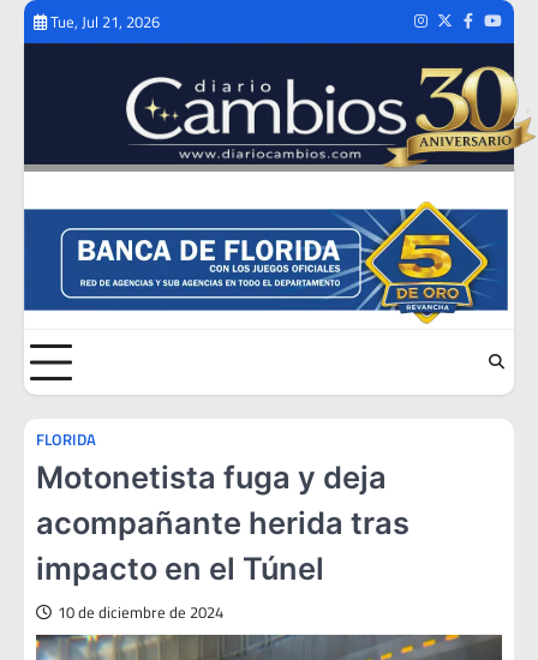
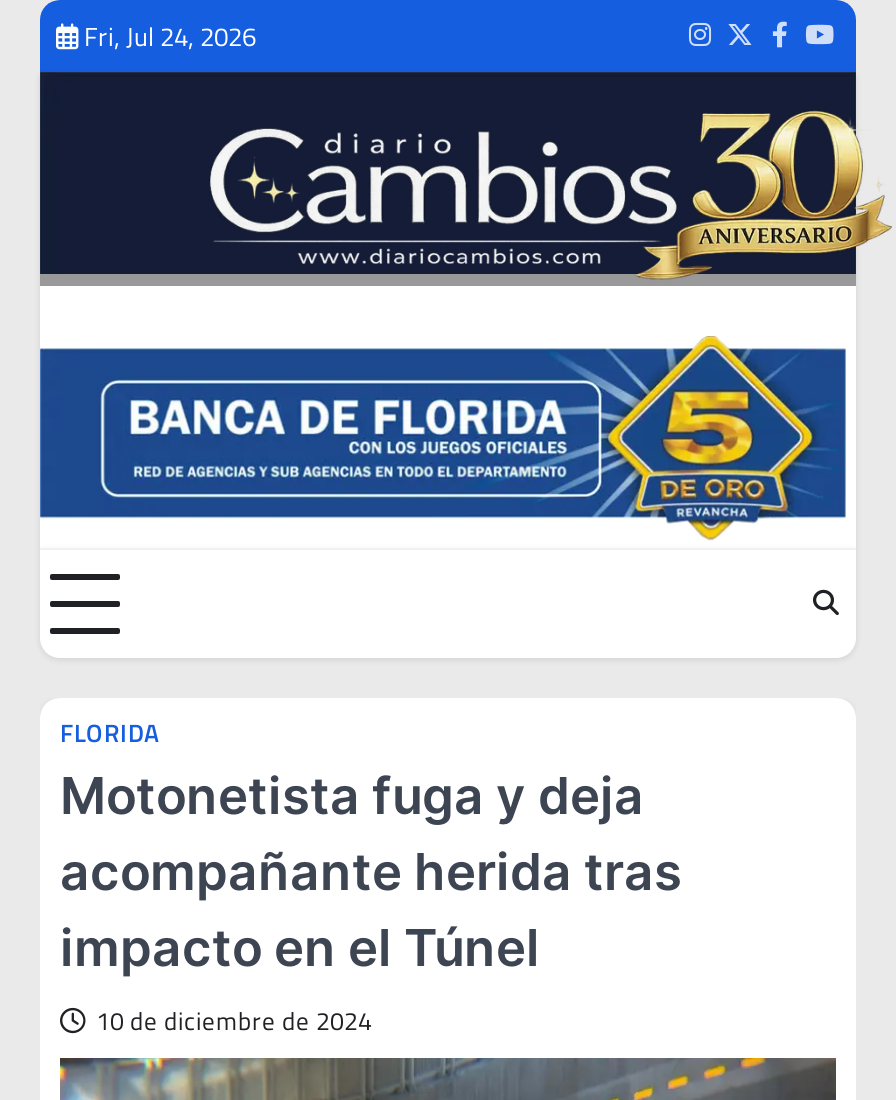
- Tue, Jul 21, 2026
+ Fri, Jul 24, 2026
